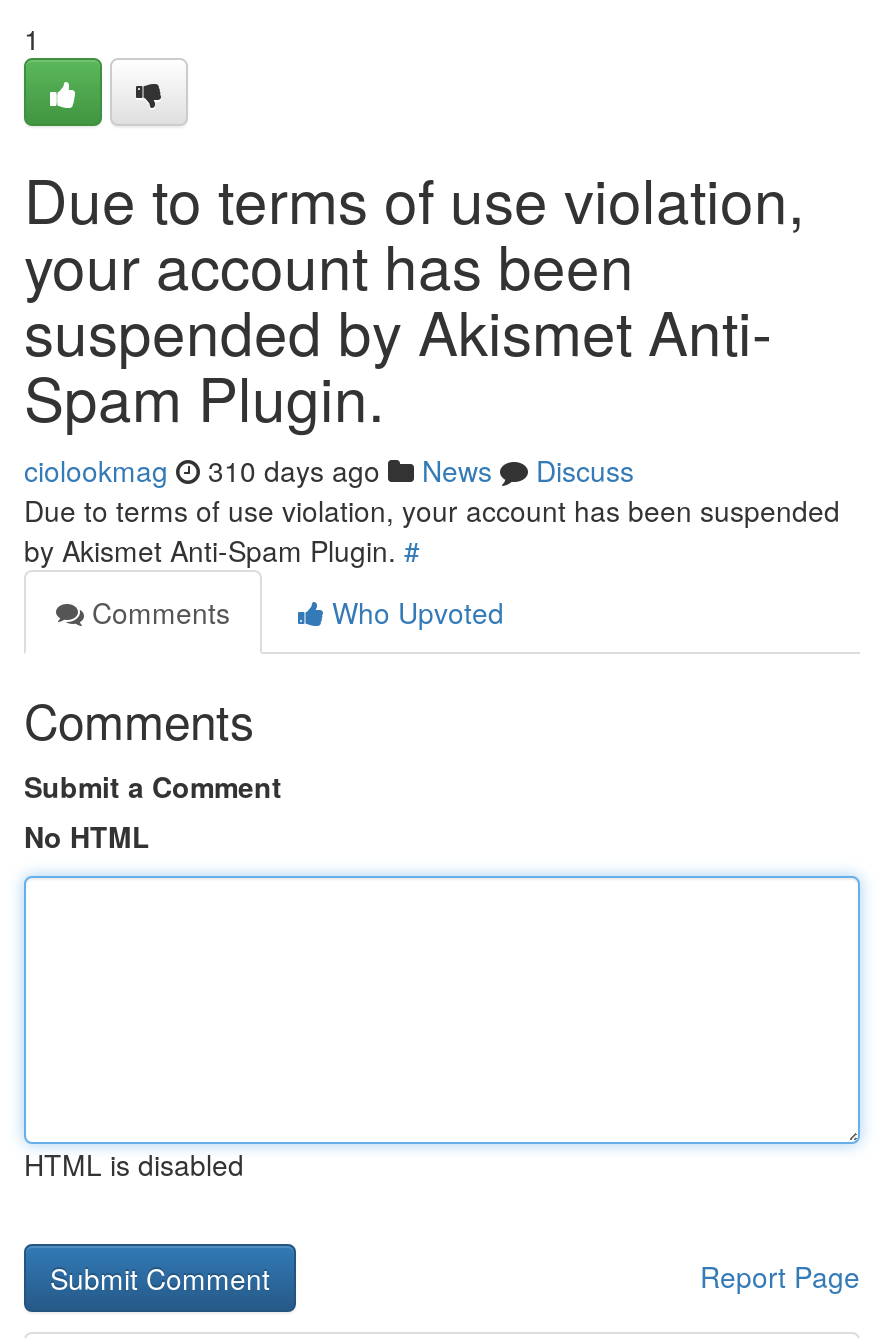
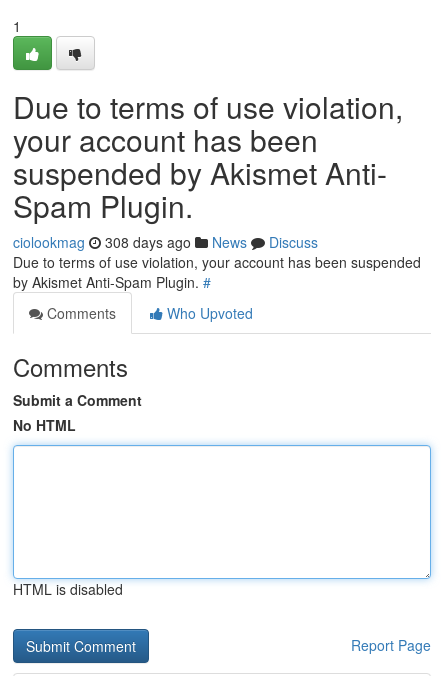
- ciolookmag 310 days ago News Discuss
+ ciolookmag 308 days ago News Discuss
